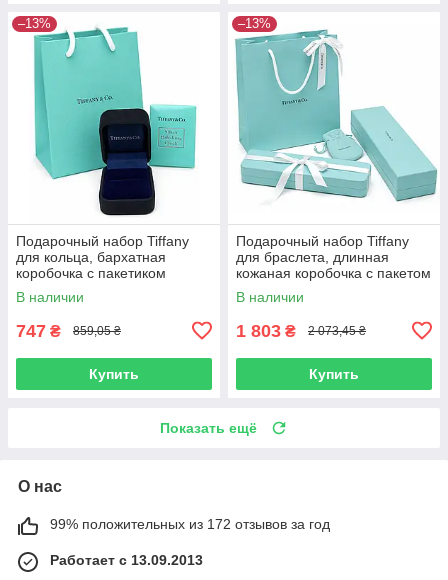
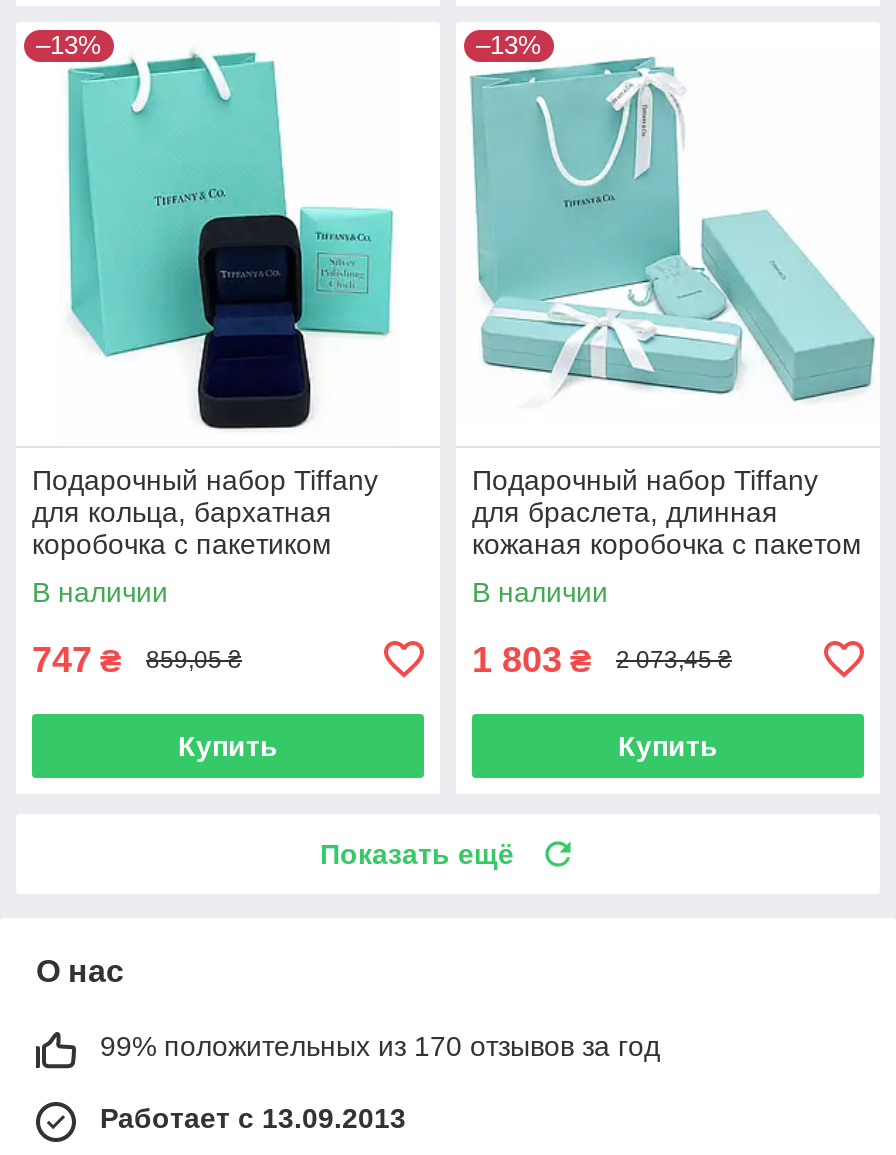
- 99% положительных из 172 отзывов за год
+ 99% положительных из 170 отзывов за год
